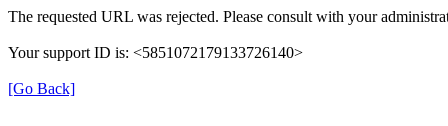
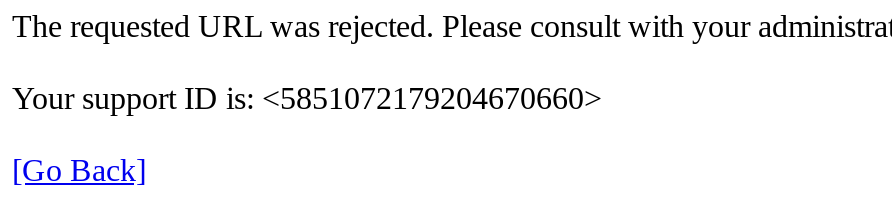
- Your support ID is: <5851072179133726140>
+ Your support ID is: <5851072179204670660>
